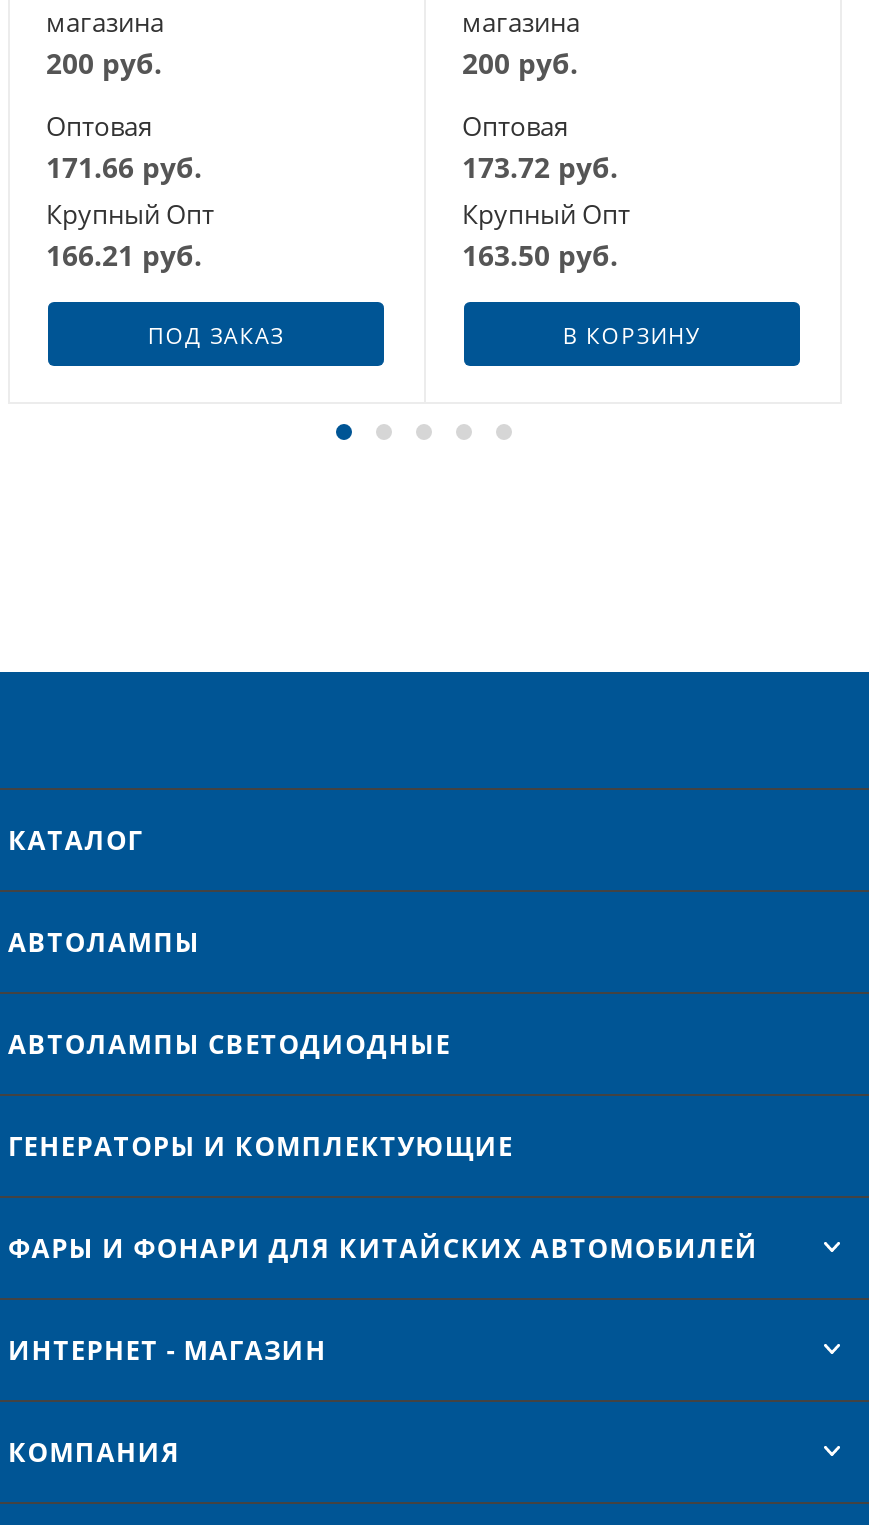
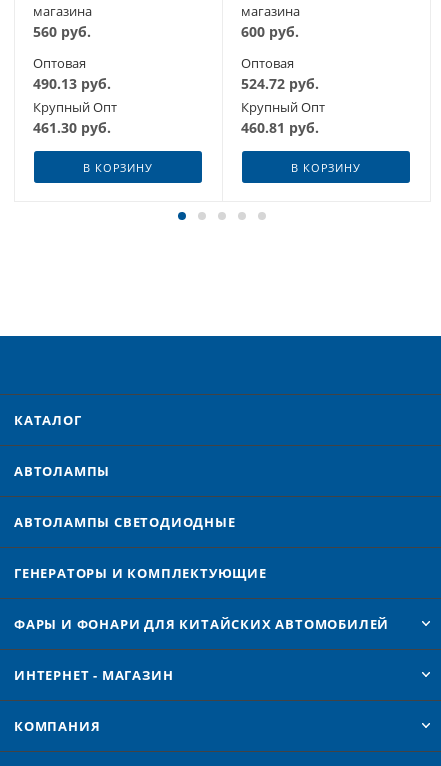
- 200 руб.
+ 560 руб.

- 200 руб.
+ 600 руб.

- 171.66 руб.
+ 490.13 руб.

- 173.72 руб.
+ 524.72 руб.

- 166.21 руб.
+ 461.30 руб.

- 163.50 руб.
+ 460.81 руб.

- ПОД ЗАКАЗ
+ В КОРЗИНУ
